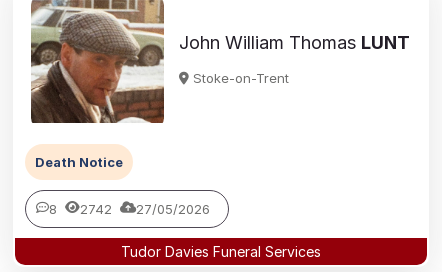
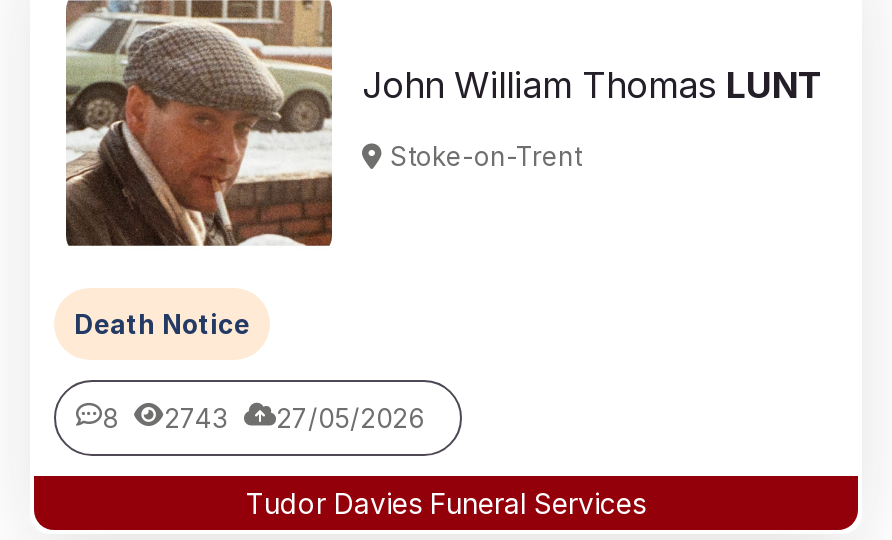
- 8 2742 27/05/2026
+ 8 2743 27/05/2026
